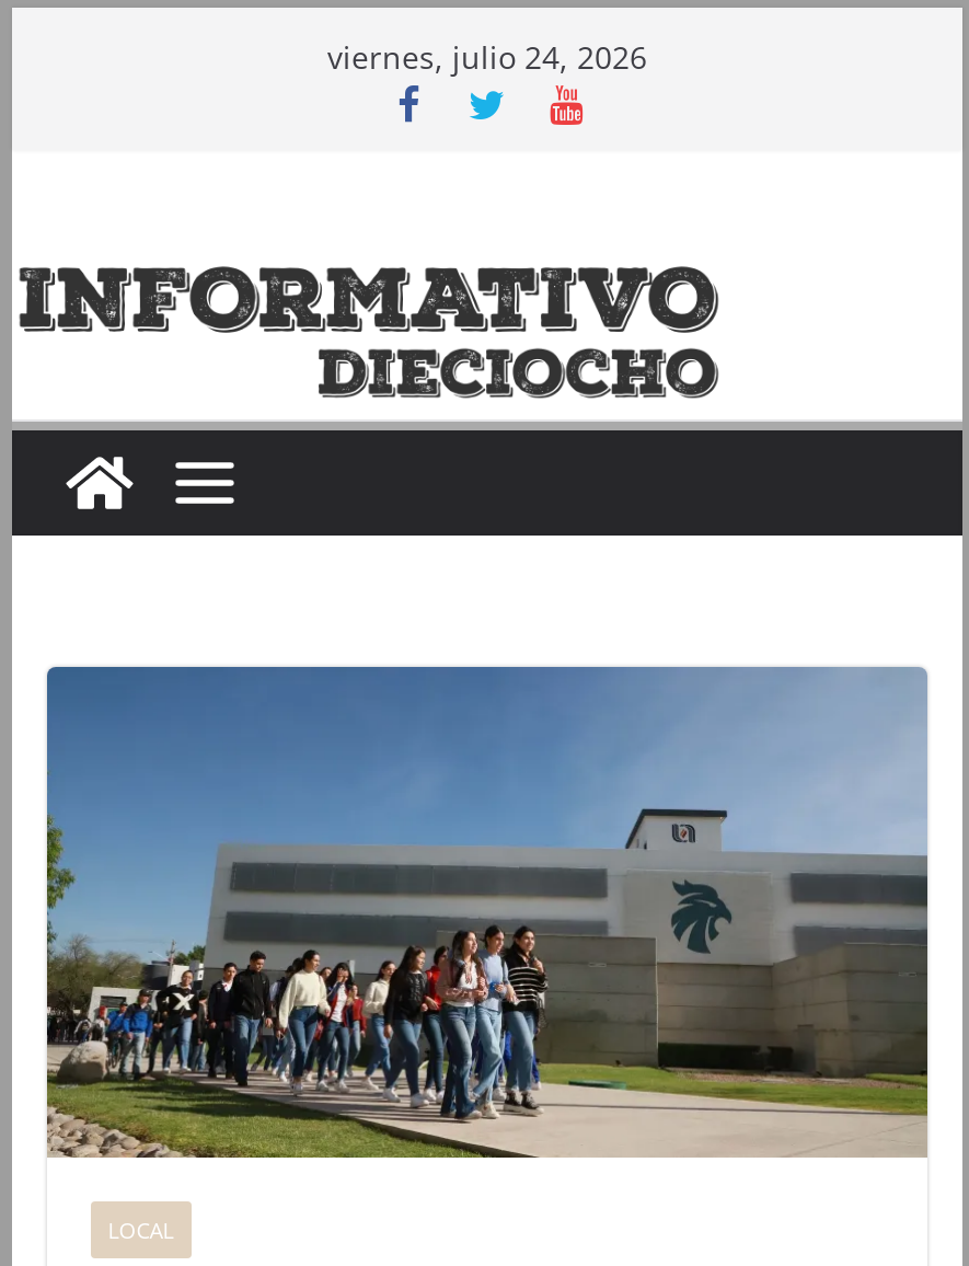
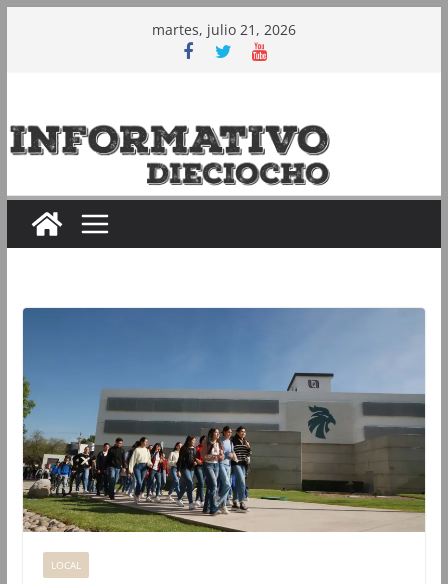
- viernes, julio 24, 2026
+ martes, julio 21, 2026
